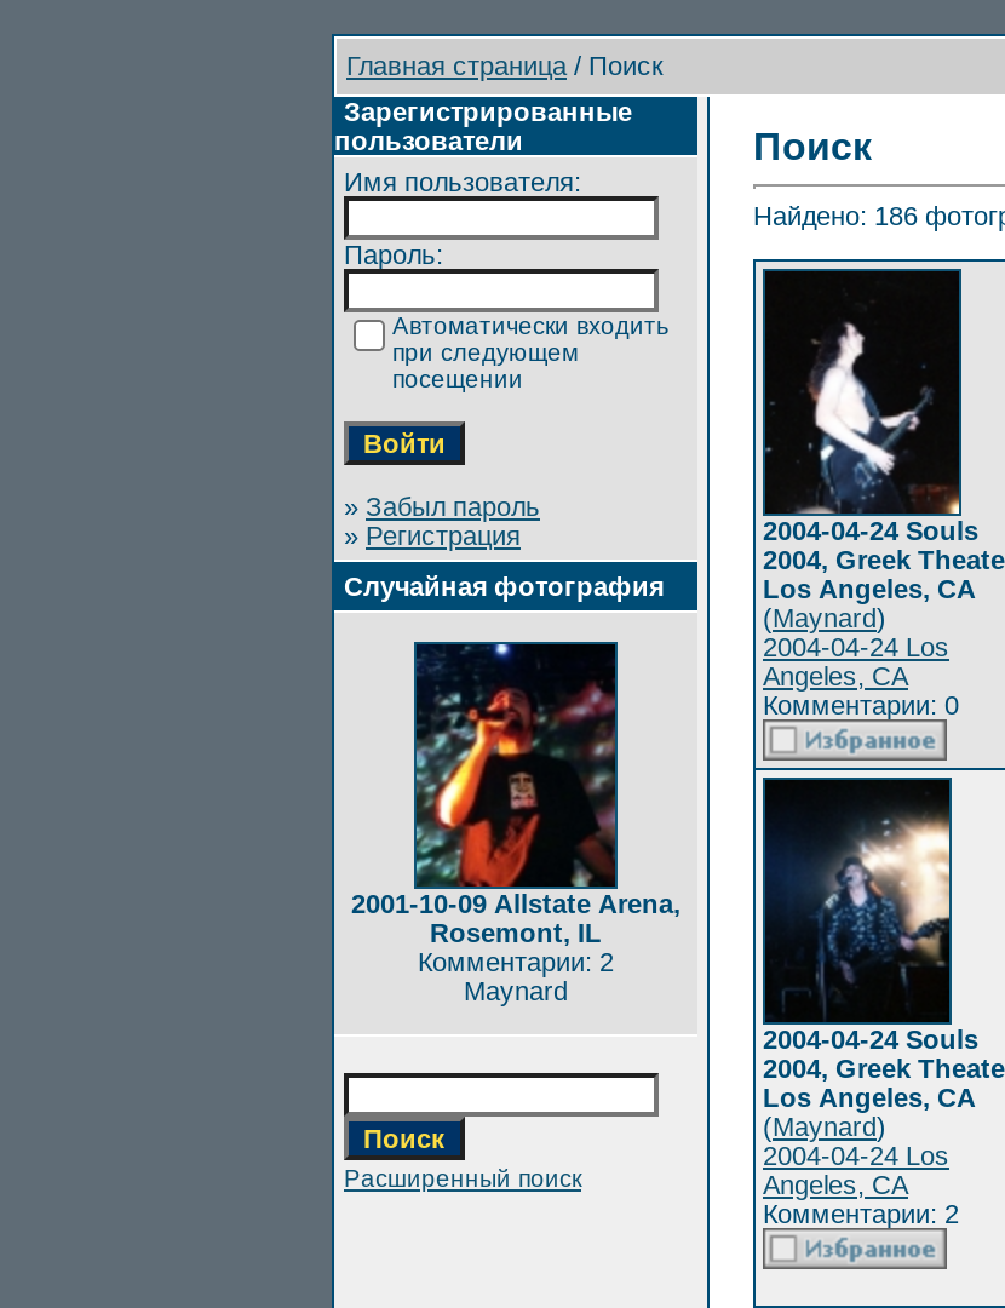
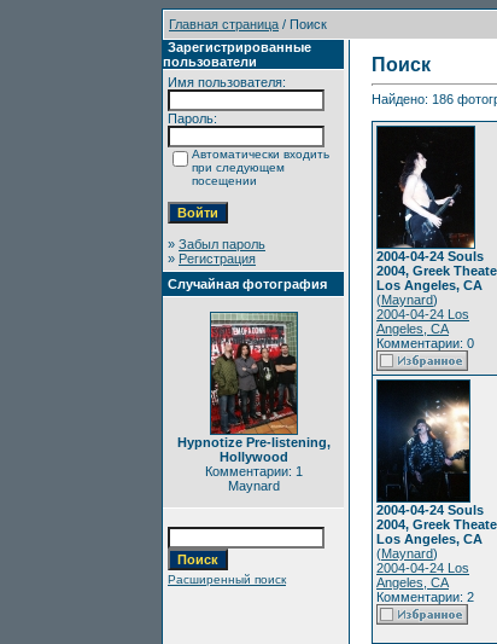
- [image]
- 2001-10-09 Allstate Arena,
- Rosemont, IL
- Комментарии: 2
+ [image]
+ Hypnotize Pre-listening,
+ Hollywood
+ Комментарии: 1
